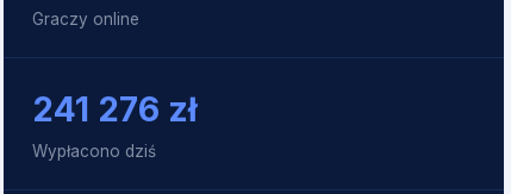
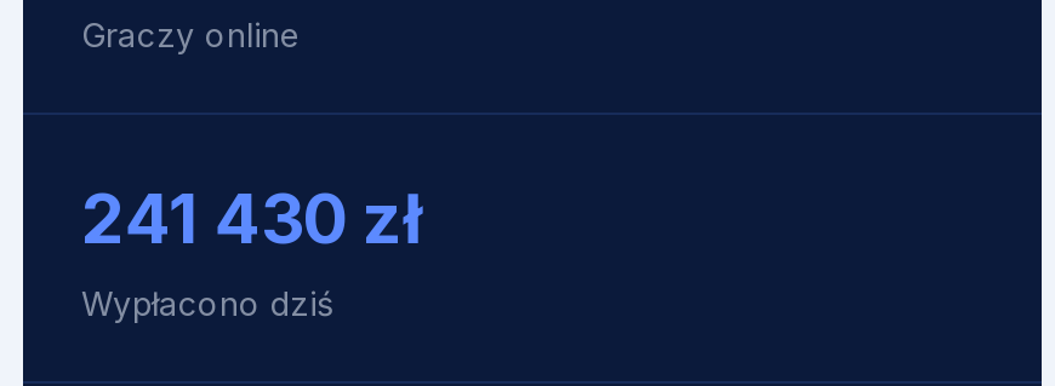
- 241 276 zł
+ 241 430 zł
